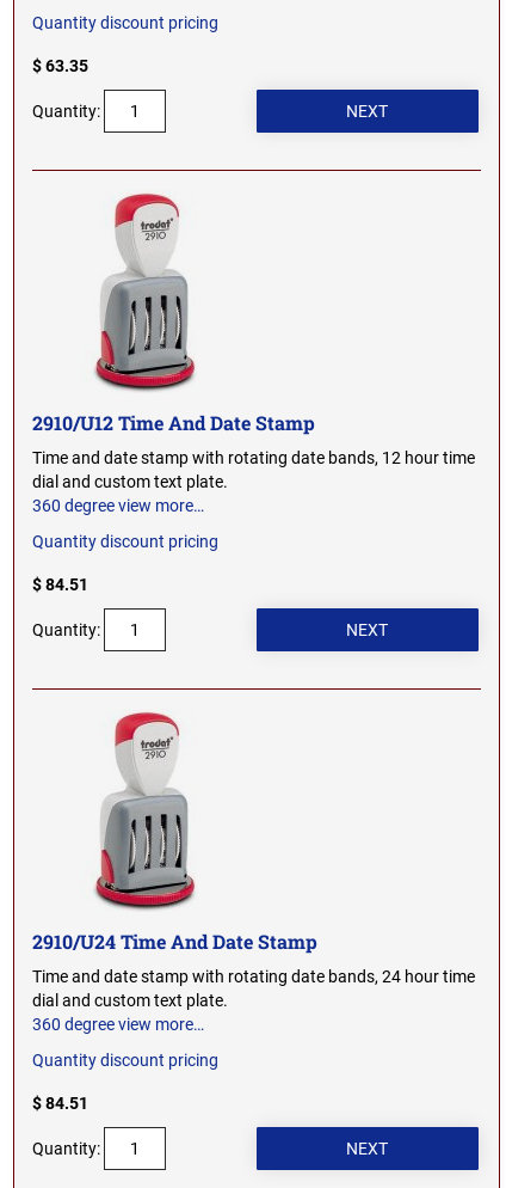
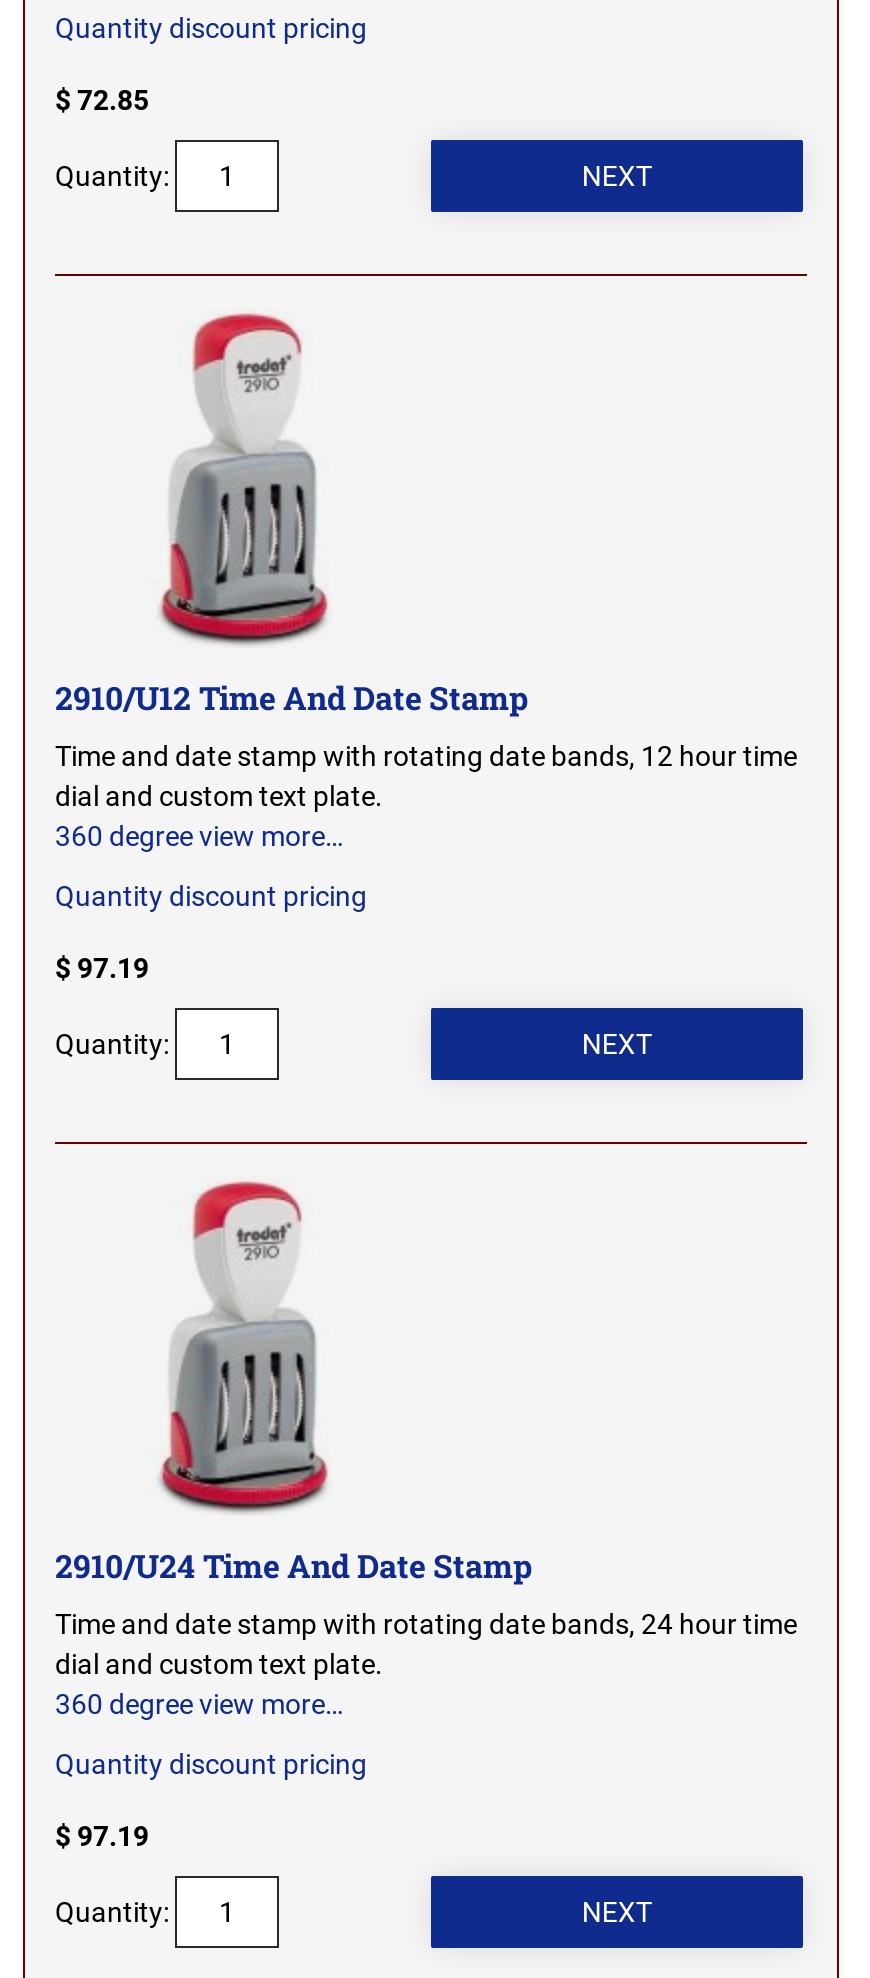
- $ 63.35
+ $ 72.85

- $ 84.51
+ $ 97.19

- $ 84.51
+ $ 97.19
